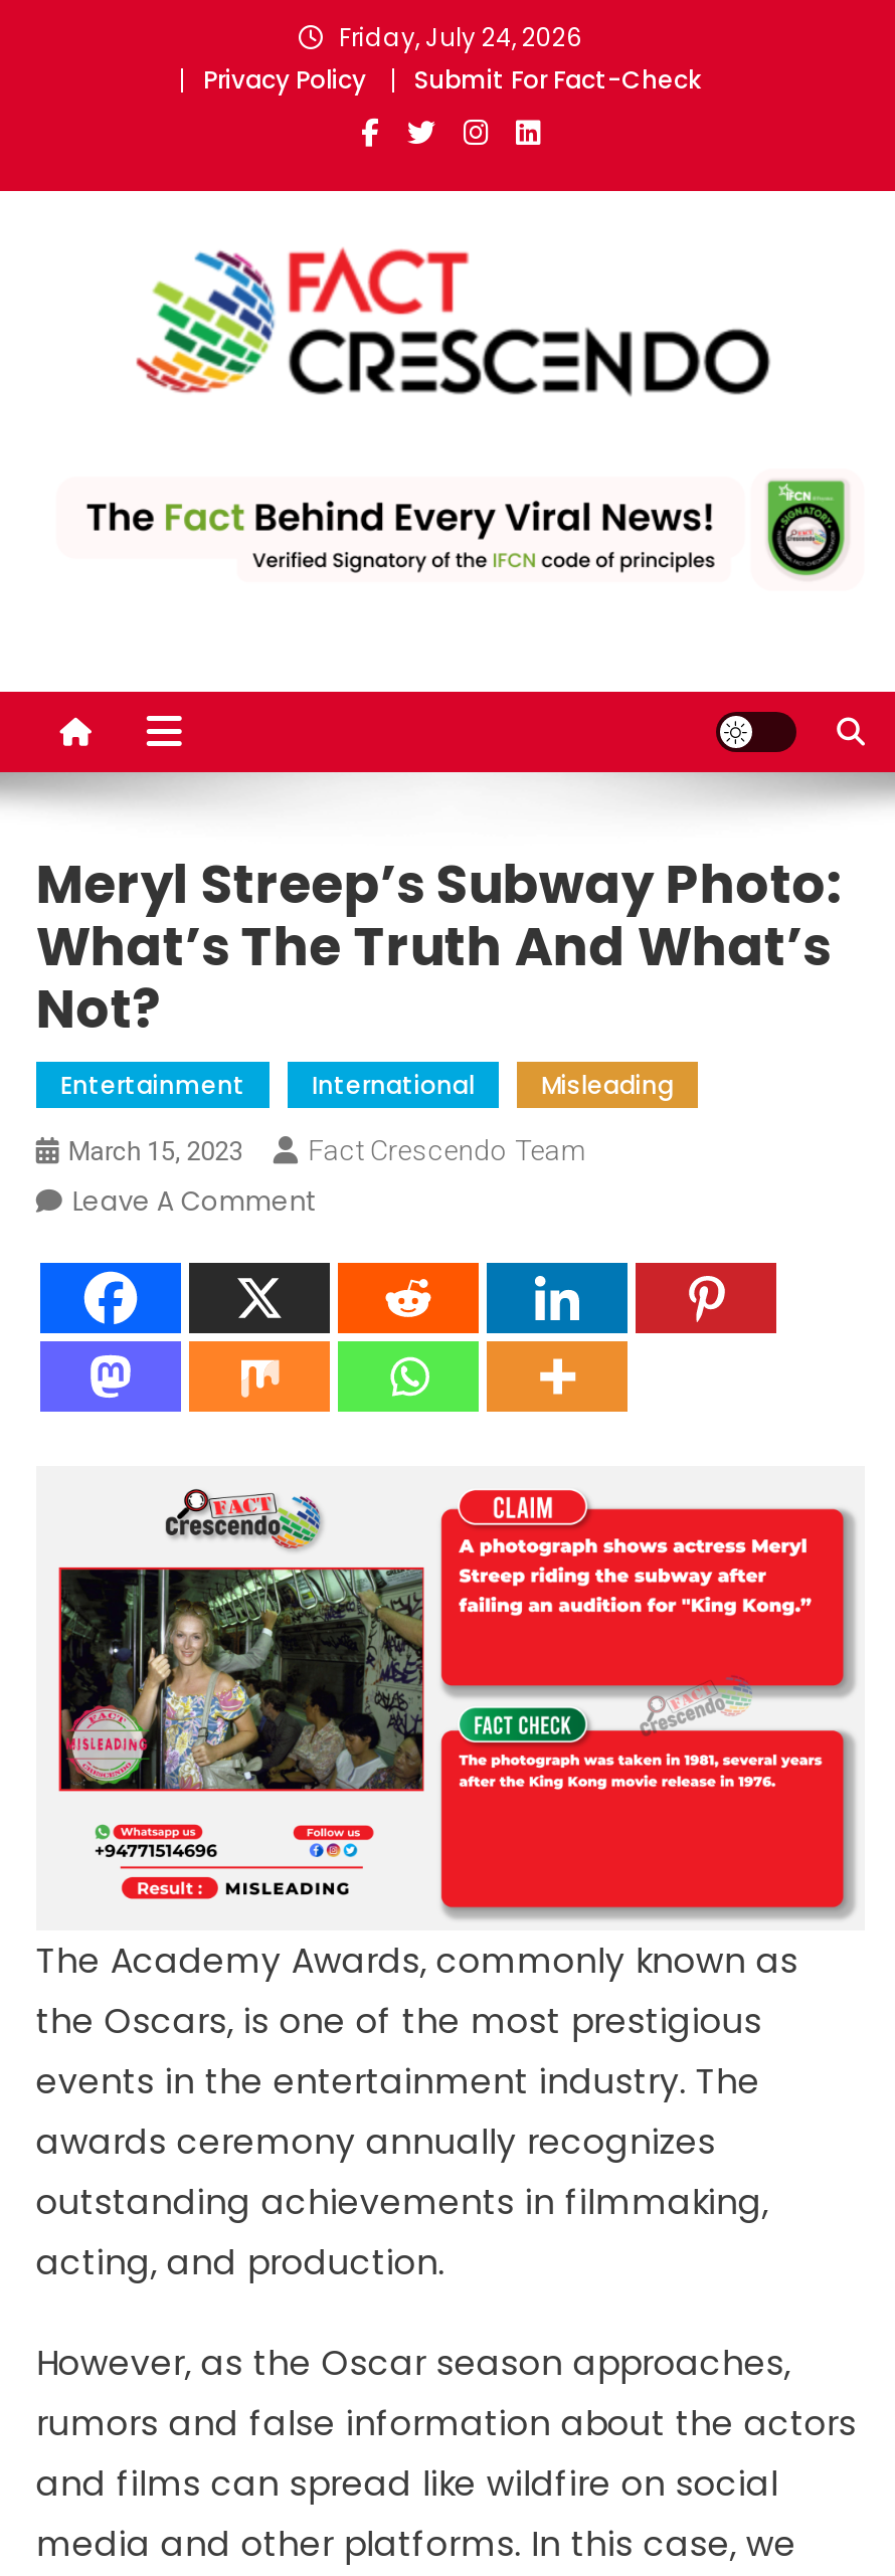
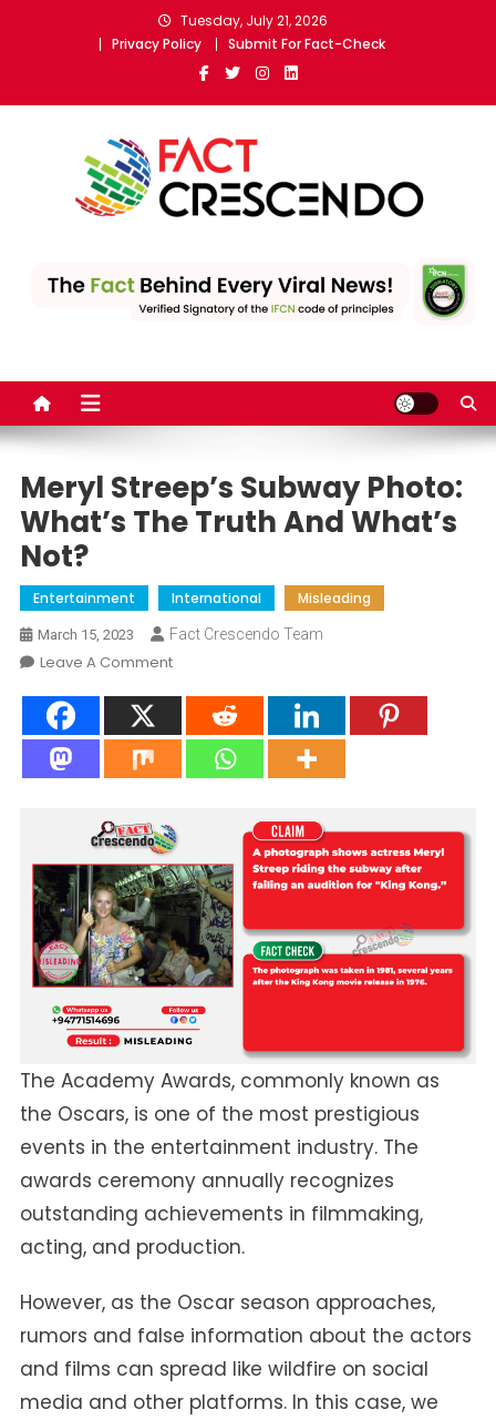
- Friday, July 24, 2026
+ Tuesday, July 21, 2026
